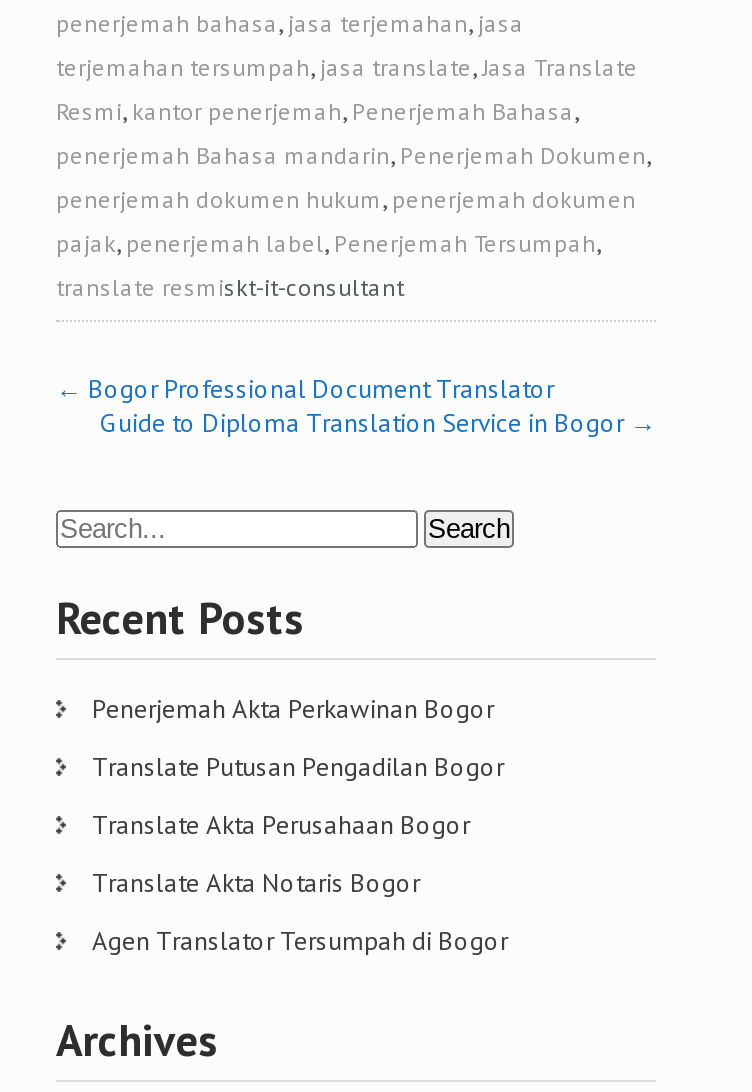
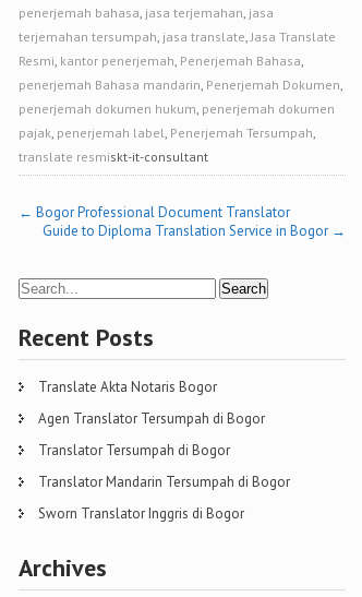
- Penerjemah Akta Perkawinan Bogor
- Translate Putusan Pengadilan Bogor
- Translate Akta Perusahaan Bogor

moved up: Translate Akta Notaris Bogor | Agen Translator Tersumpah di Bogor

+ Translator Tersumpah di Bogor
+ Translator Mandarin Tersumpah di Bogor
+ Sworn Translator Inggris di Bogor
